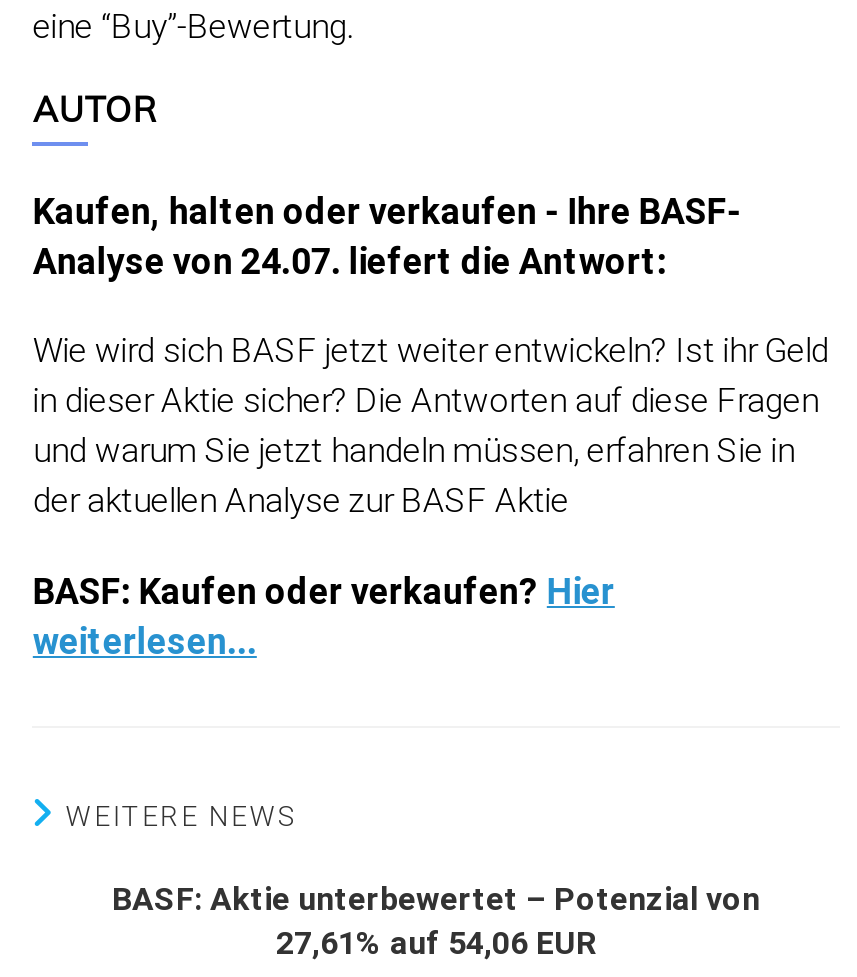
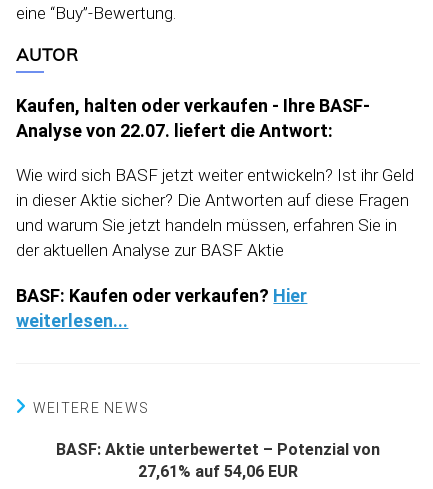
- Analyse von 24.07. liefert die Antwort:
+ Analyse von 22.07. liefert die Antwort:
